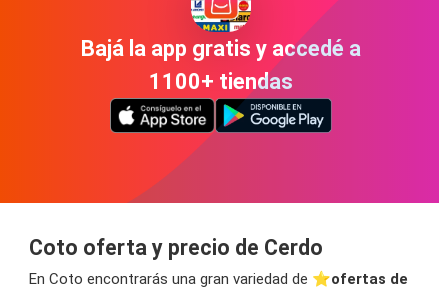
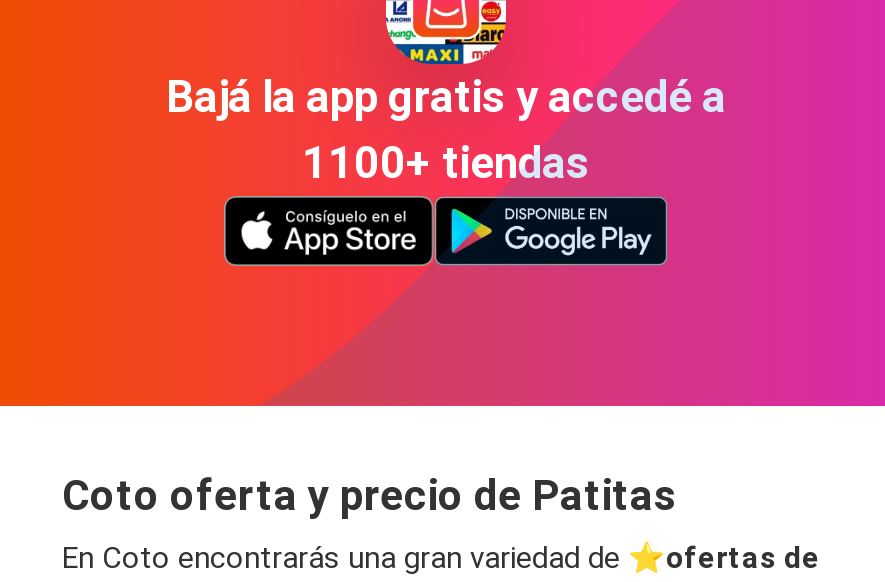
- Coto oferta y precio de Cerdo
+ Coto oferta y precio de Patitas
